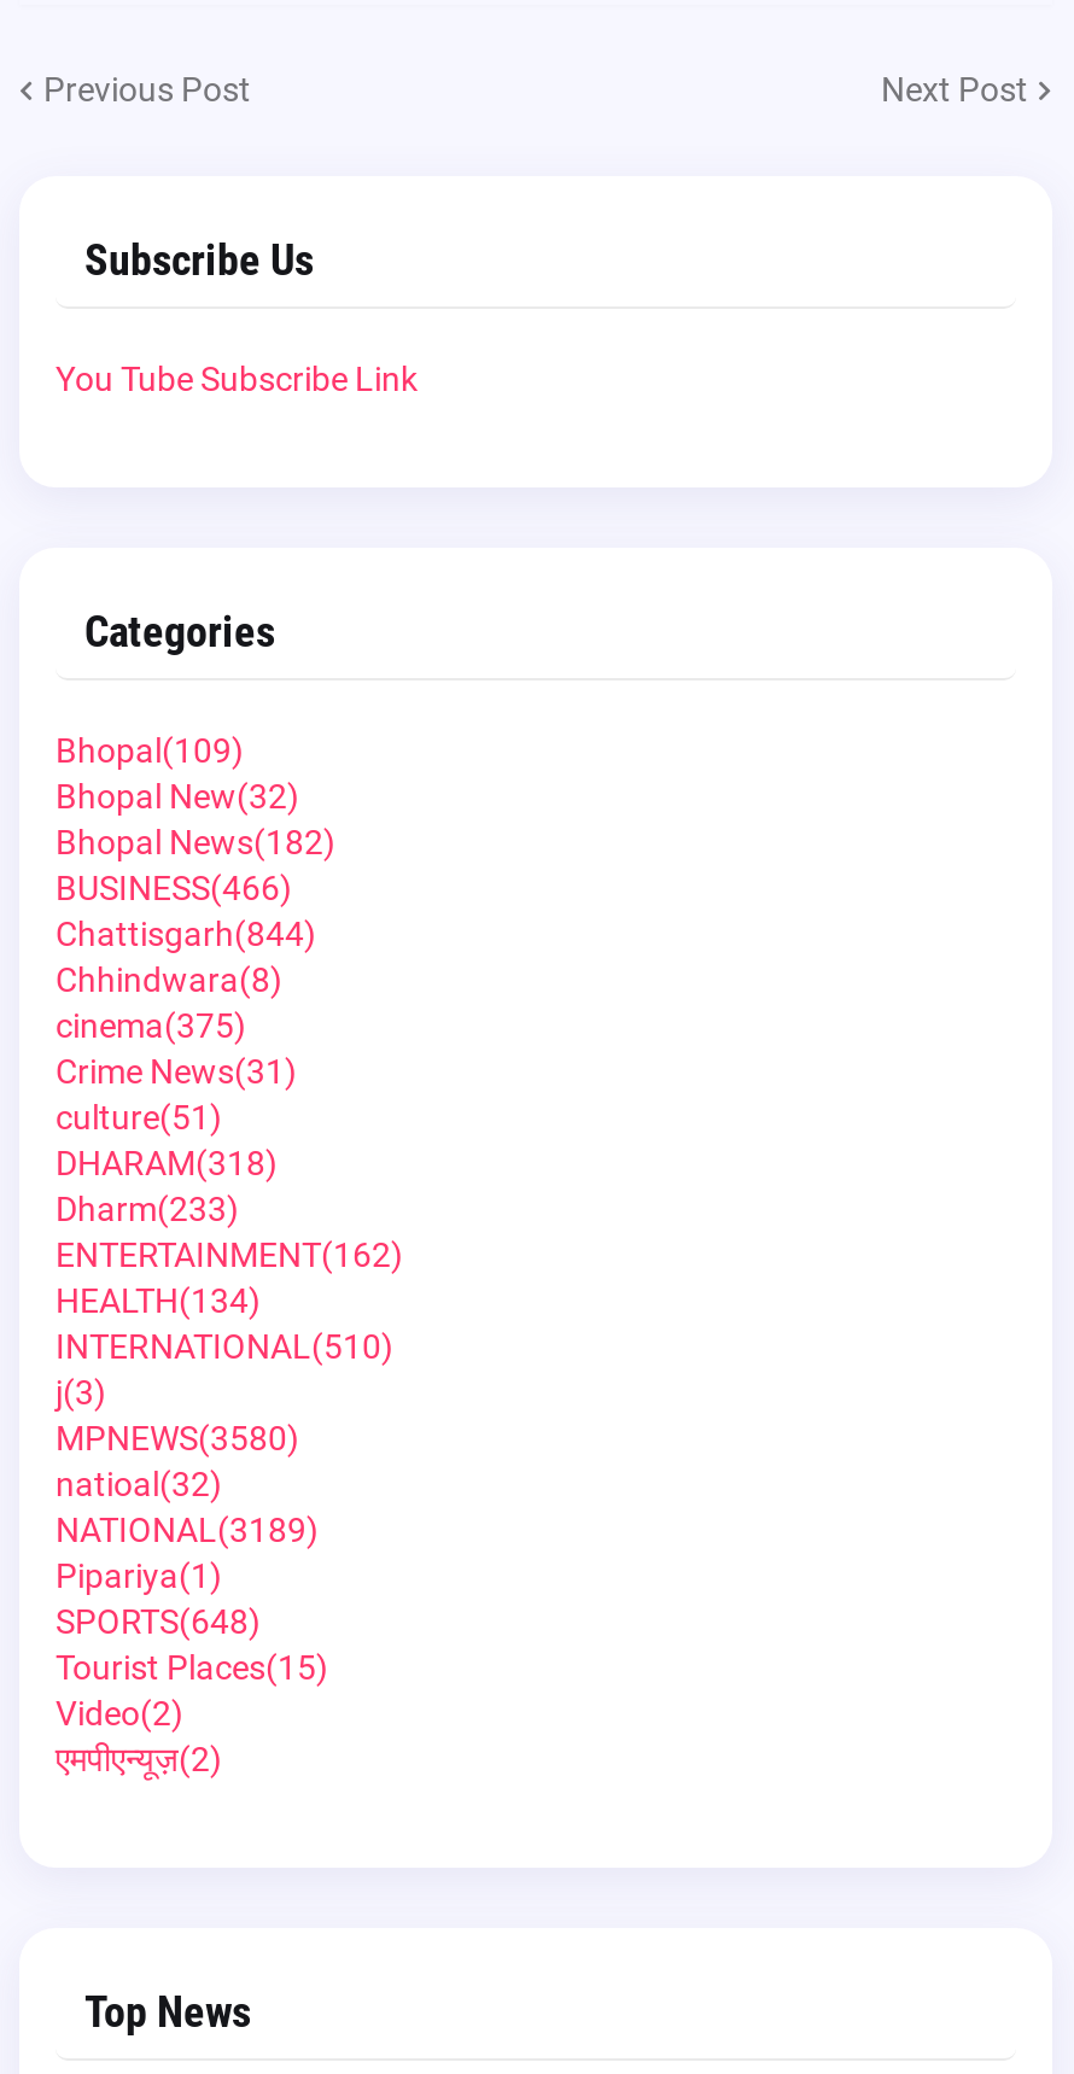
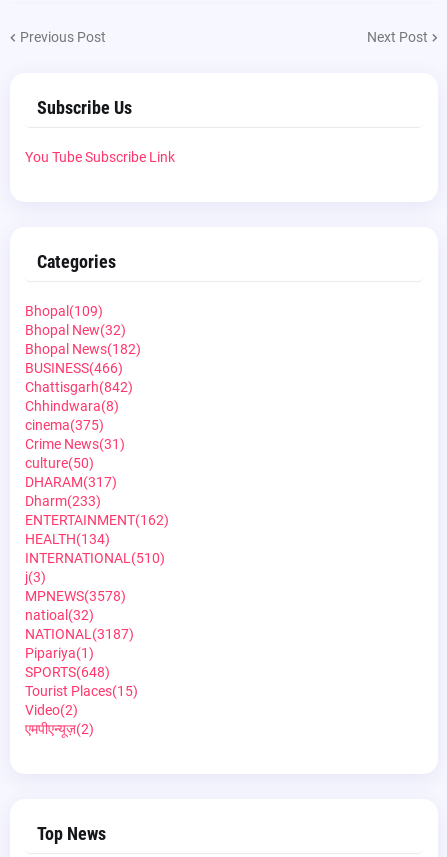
- Chattisgarh(844)
+ Chattisgarh(842)

- culture(51)
+ culture(50)

- DHARAM(318)
+ DHARAM(317)

- MPNEWS(3580)
+ MPNEWS(3578)

- NATIONAL(3189)
+ NATIONAL(3187)
